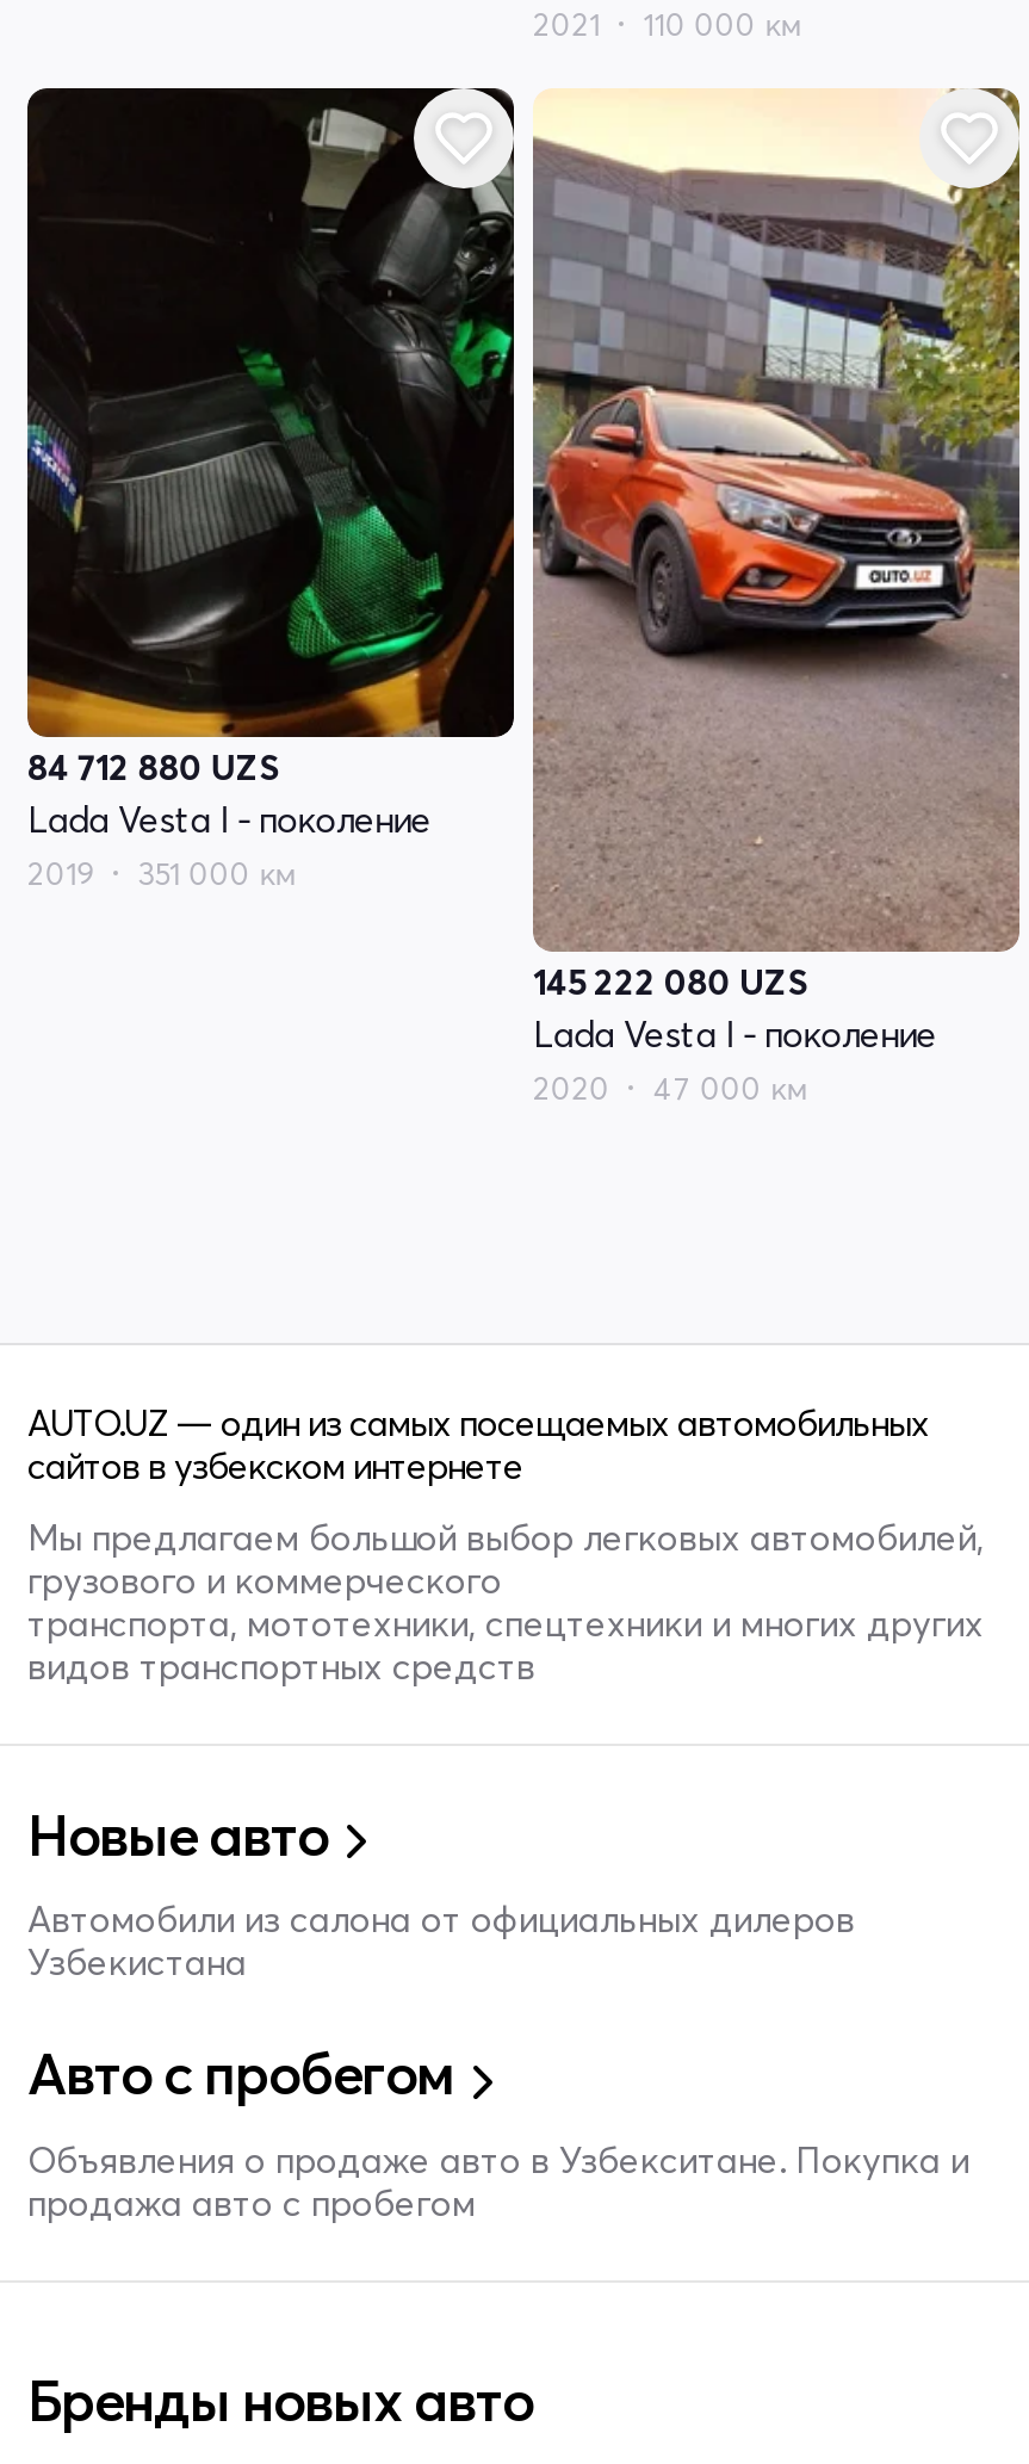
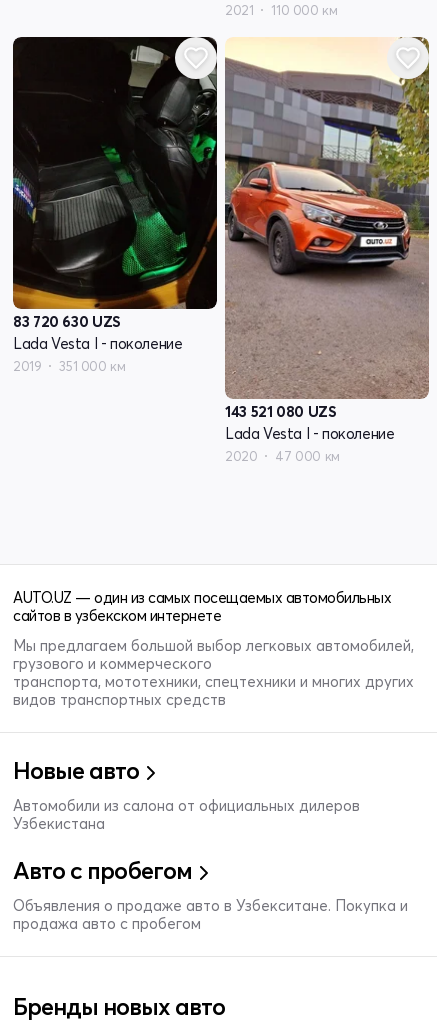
- 84 712 880 UZS
+ 83 720 630 UZS

- 145 222 080 UZS
+ 143 521 080 UZS
